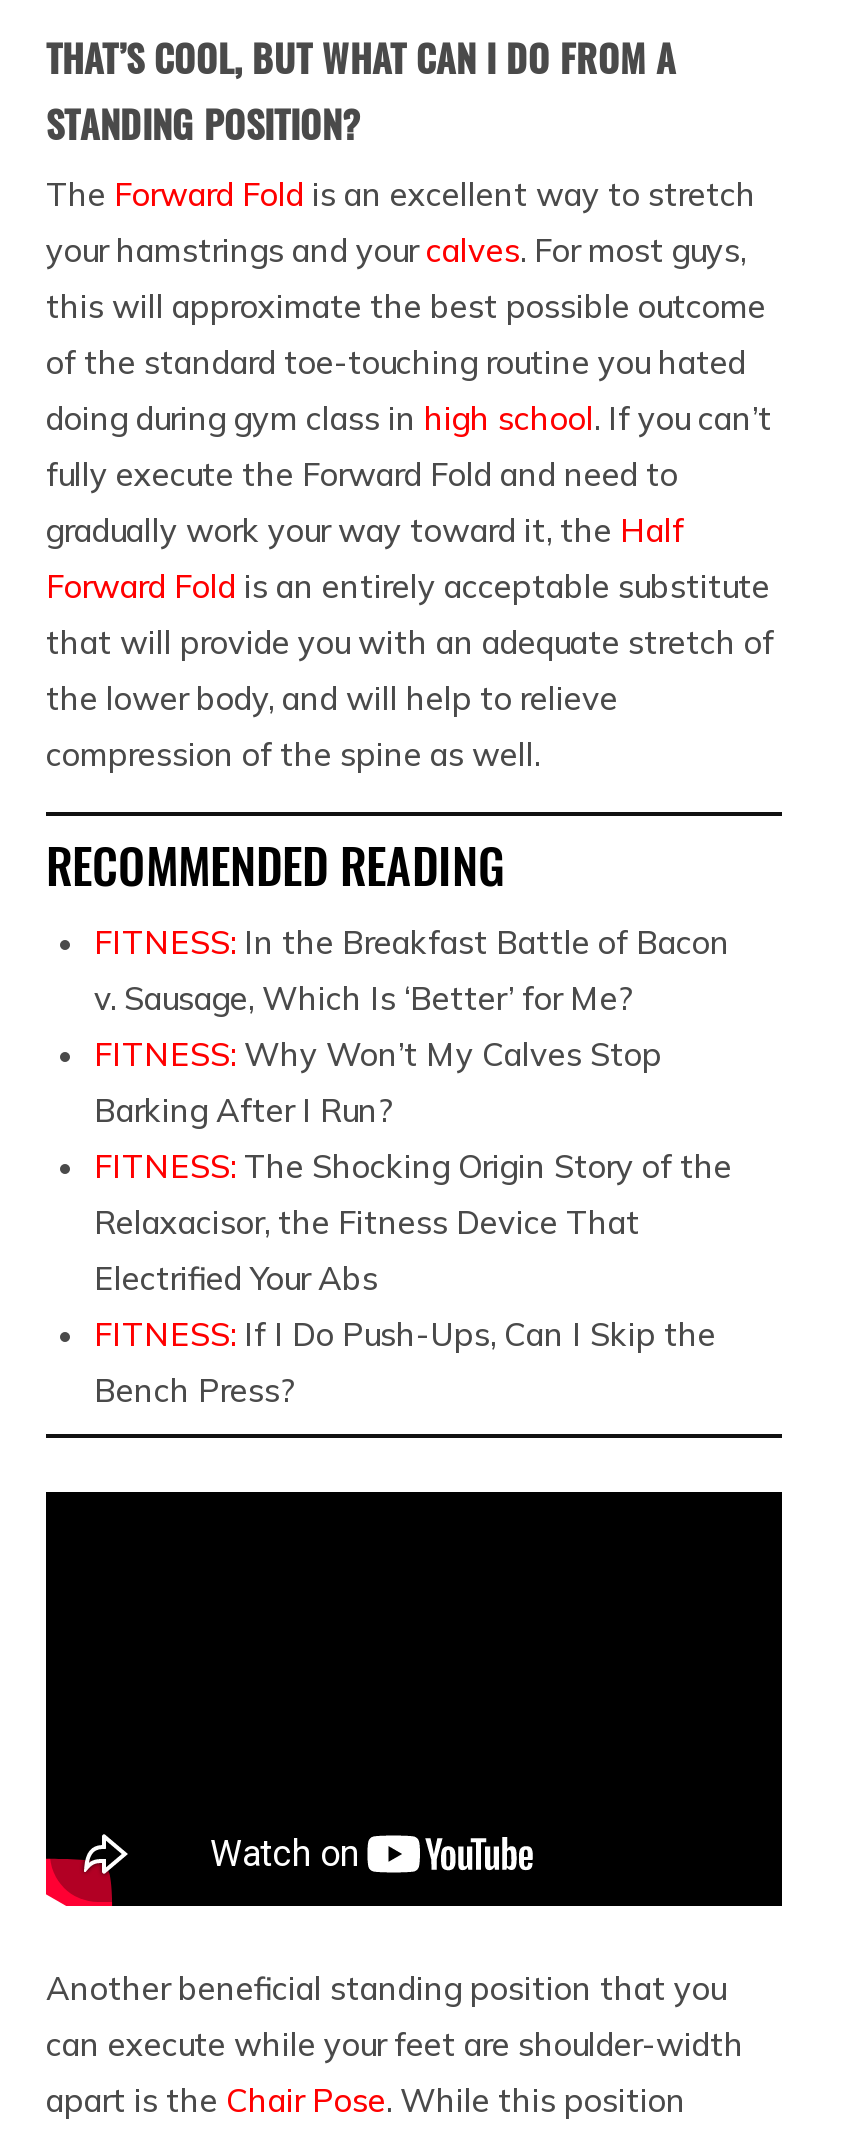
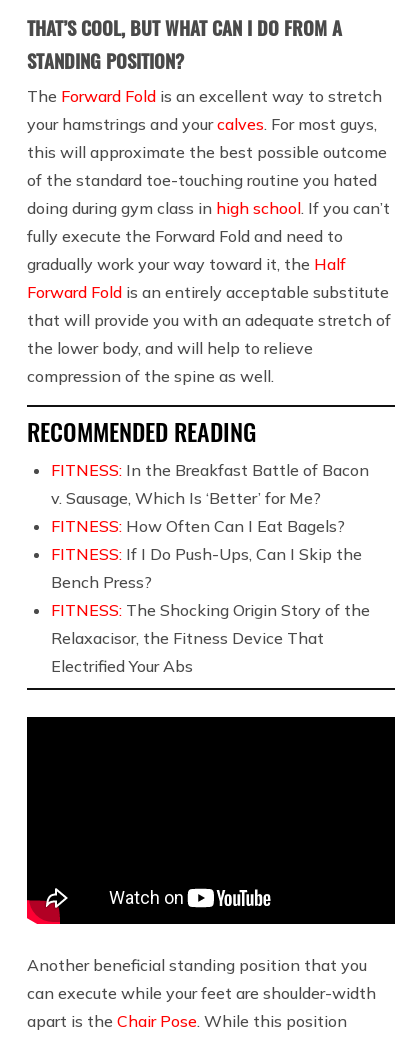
- FITNESS: Why Won’t My Calves Stop
- Barking After I Run?
+ FITNESS: How Often Can I Eat Bagels?

moved down: FITNESS: The Shocking Origin Story of the | Relaxacisor, the Fitness Device That | Electrified Your Abs

moved up: FITNESS: If I Do Push-Ups, Can I Skip the | Bench Press?
